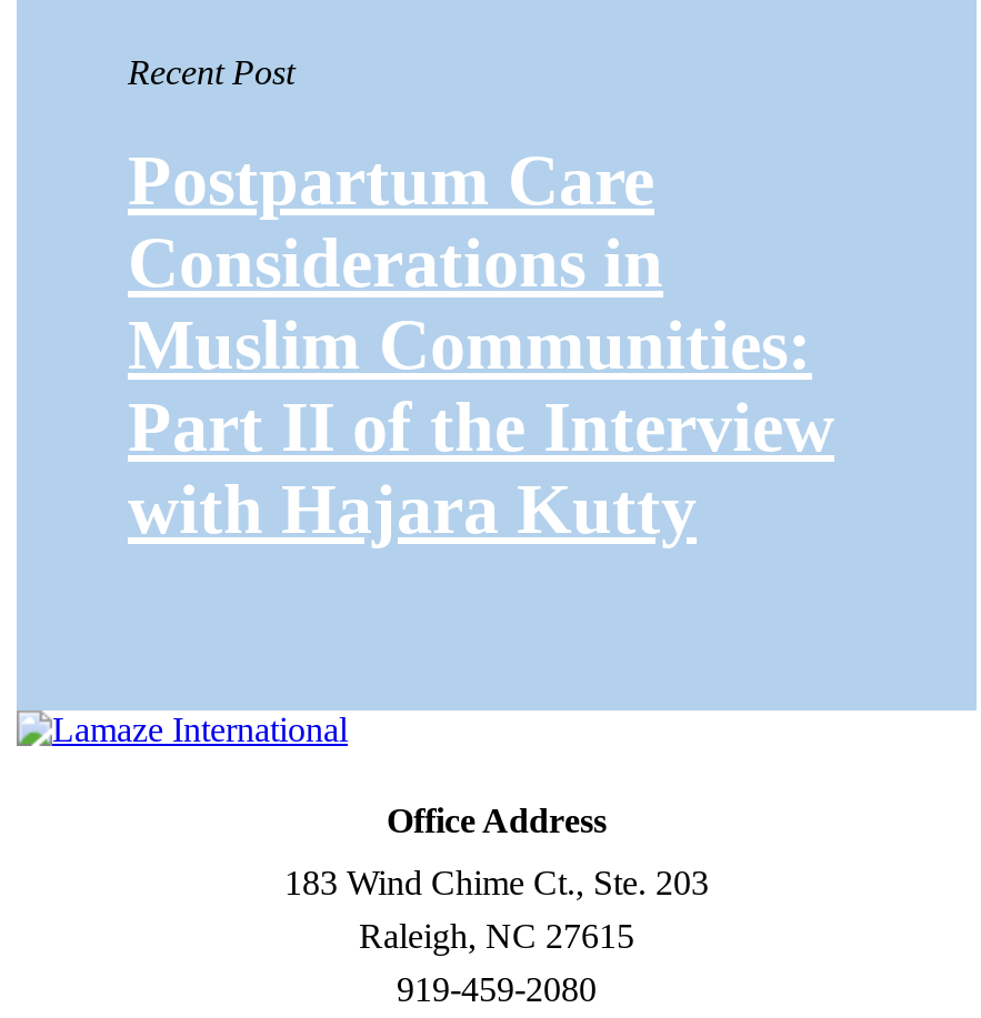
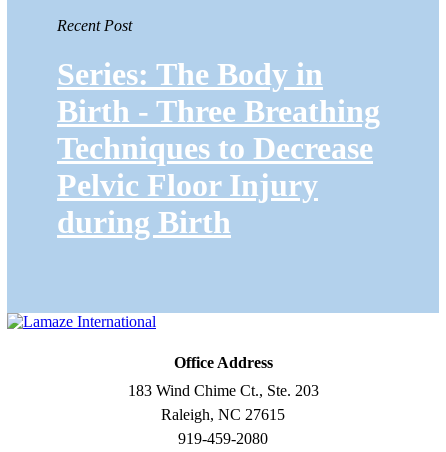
- Postpartum Care
- Considerations in
- Muslim Communities:
- Part II of the Interview
- with Hajara Kutty
+ Series: The Body in
+ Birth - Three Breathing
+ Techniques to Decrease
+ Pelvic Floor Injury
+ during Birth
